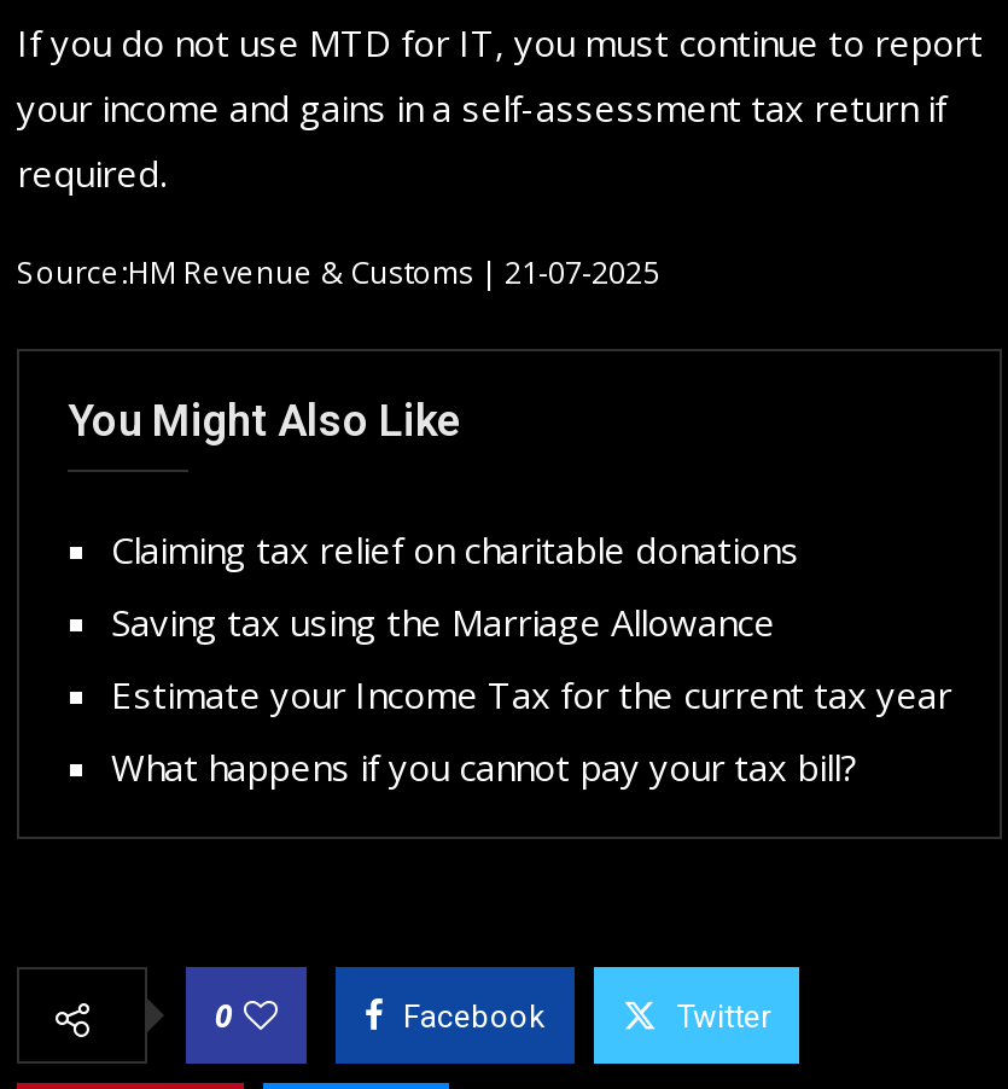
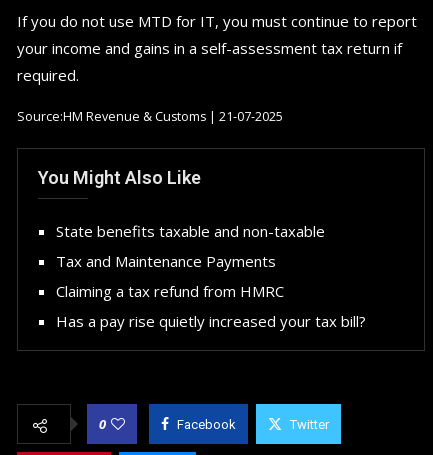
- Claiming tax relief on charitable donations
+ State benefits taxable and non-taxable

- Saving tax using the Marriage Allowance
+ Tax and Maintenance Payments

- Estimate your Income Tax for the current tax year
+ Claiming a tax refund from HMRC

- What happens if you cannot pay your tax bill?
+ Has a pay rise quietly increased your tax bill?
